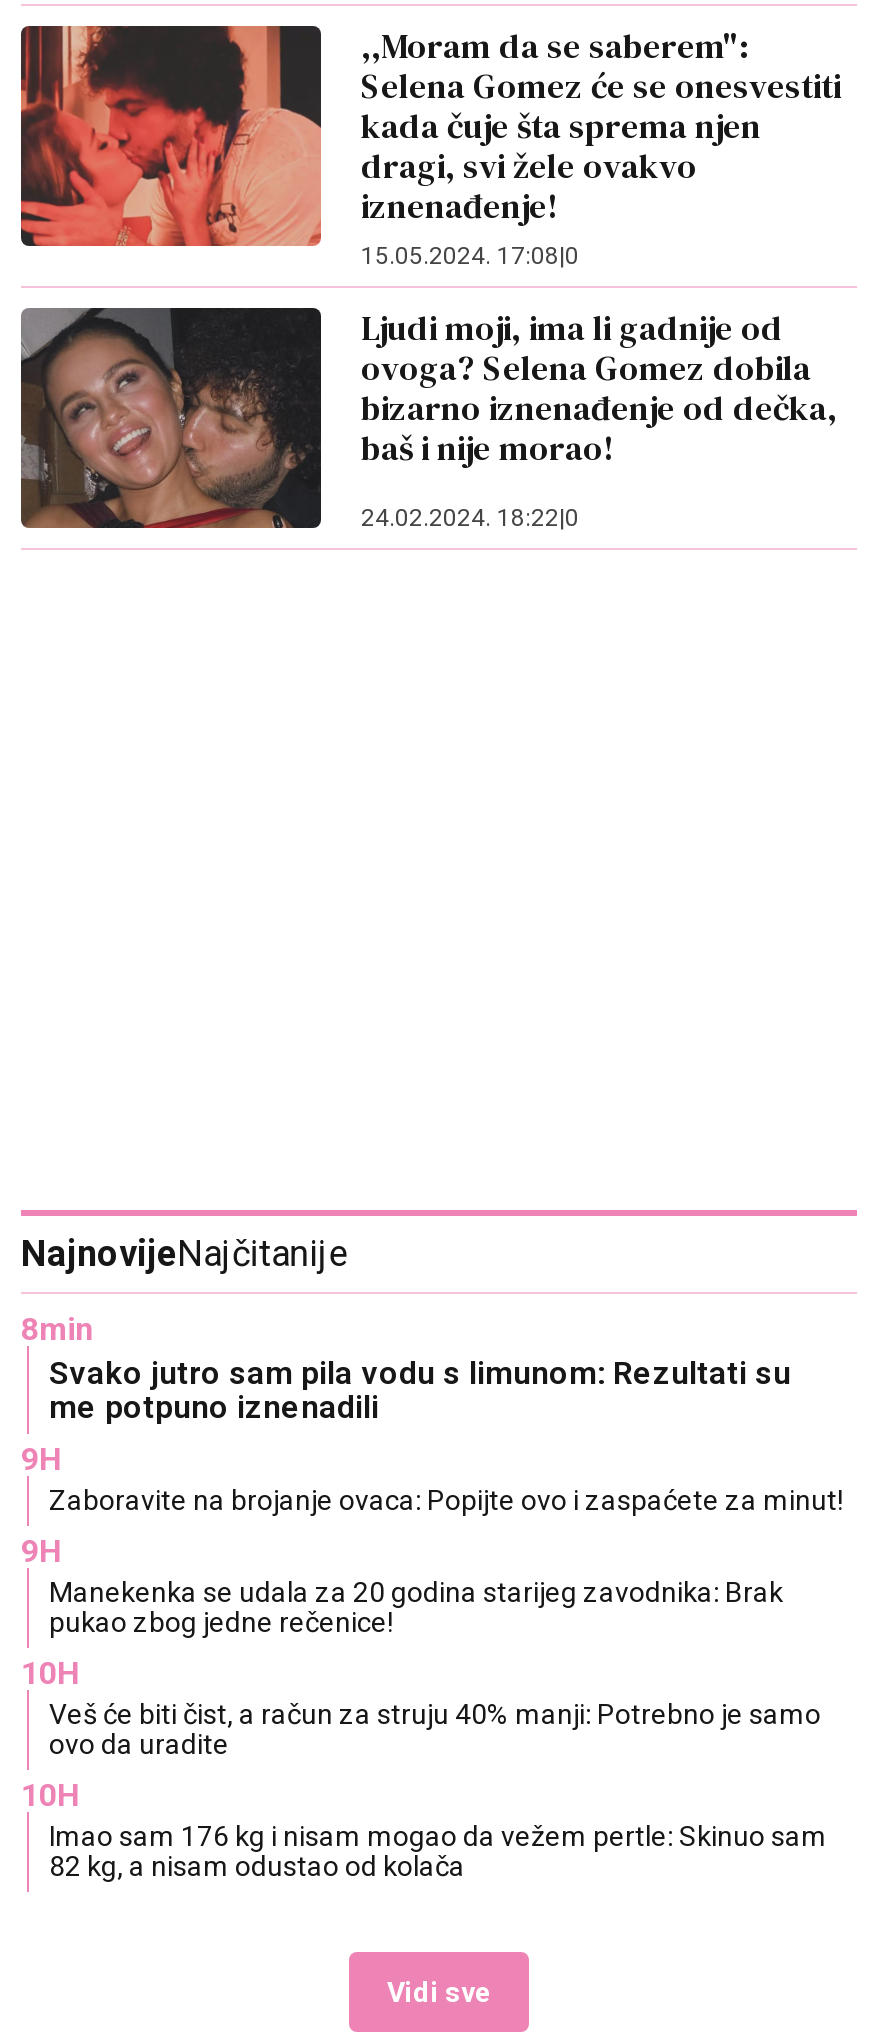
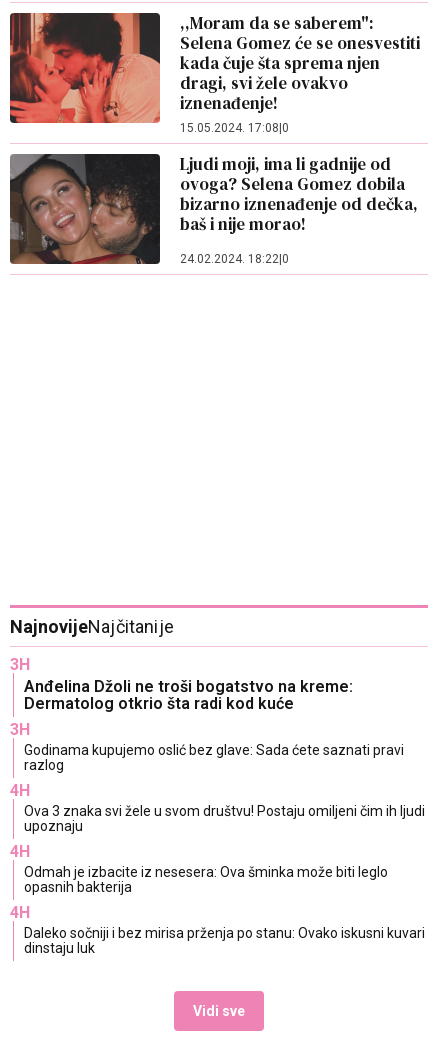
- 8min
- Svako jutro sam pila vodu s limunom: Rezultati su
- me potpuno iznenadili
- 9H
- Zaboravite na brojanje ovaca: Popijte ovo i zaspaćete za minut!
- 9H
- Manekenka se udala za 20 godina starijeg zavodnika: Brak
- pukao zbog jedne rečenice!
- 10H
- Veš će biti čist, a račun za struju 40% manji: Potrebno je samo
- ovo da uradite
- 10H
- Imao sam 176 kg i nisam mogao da vežem pertle: Skinuo sam
- 82 kg, a nisam odustao od kolača
+ 3H
+ Anđelina Džoli ne troši bogatstvo na kreme:
+ Dermatolog otkrio šta radi kod kuće
+ 3H
+ Godinama kupujemo oslić bez glave: Sada ćete saznati pravi
+ razlog
+ 4H
+ Ova 3 znaka svi žele u svom društvu! Postaju omiljeni čim ih ljudi
+ upoznaju
+ 4H
+ Odmah je izbacite iz nesesera: Ova šminka može biti leglo
+ opasnih bakterija
+ 4H
+ Daleko sočniji i bez mirisa prženja po stanu: Ovako iskusni kuvari
+ dinstaju luk
